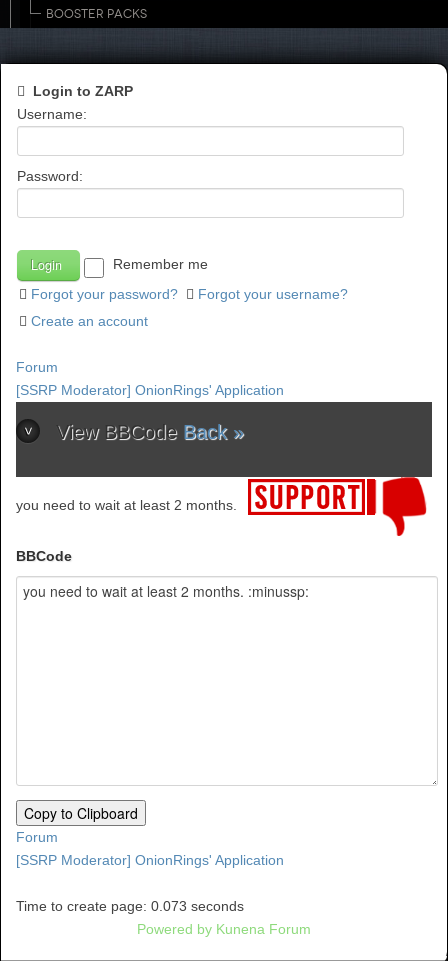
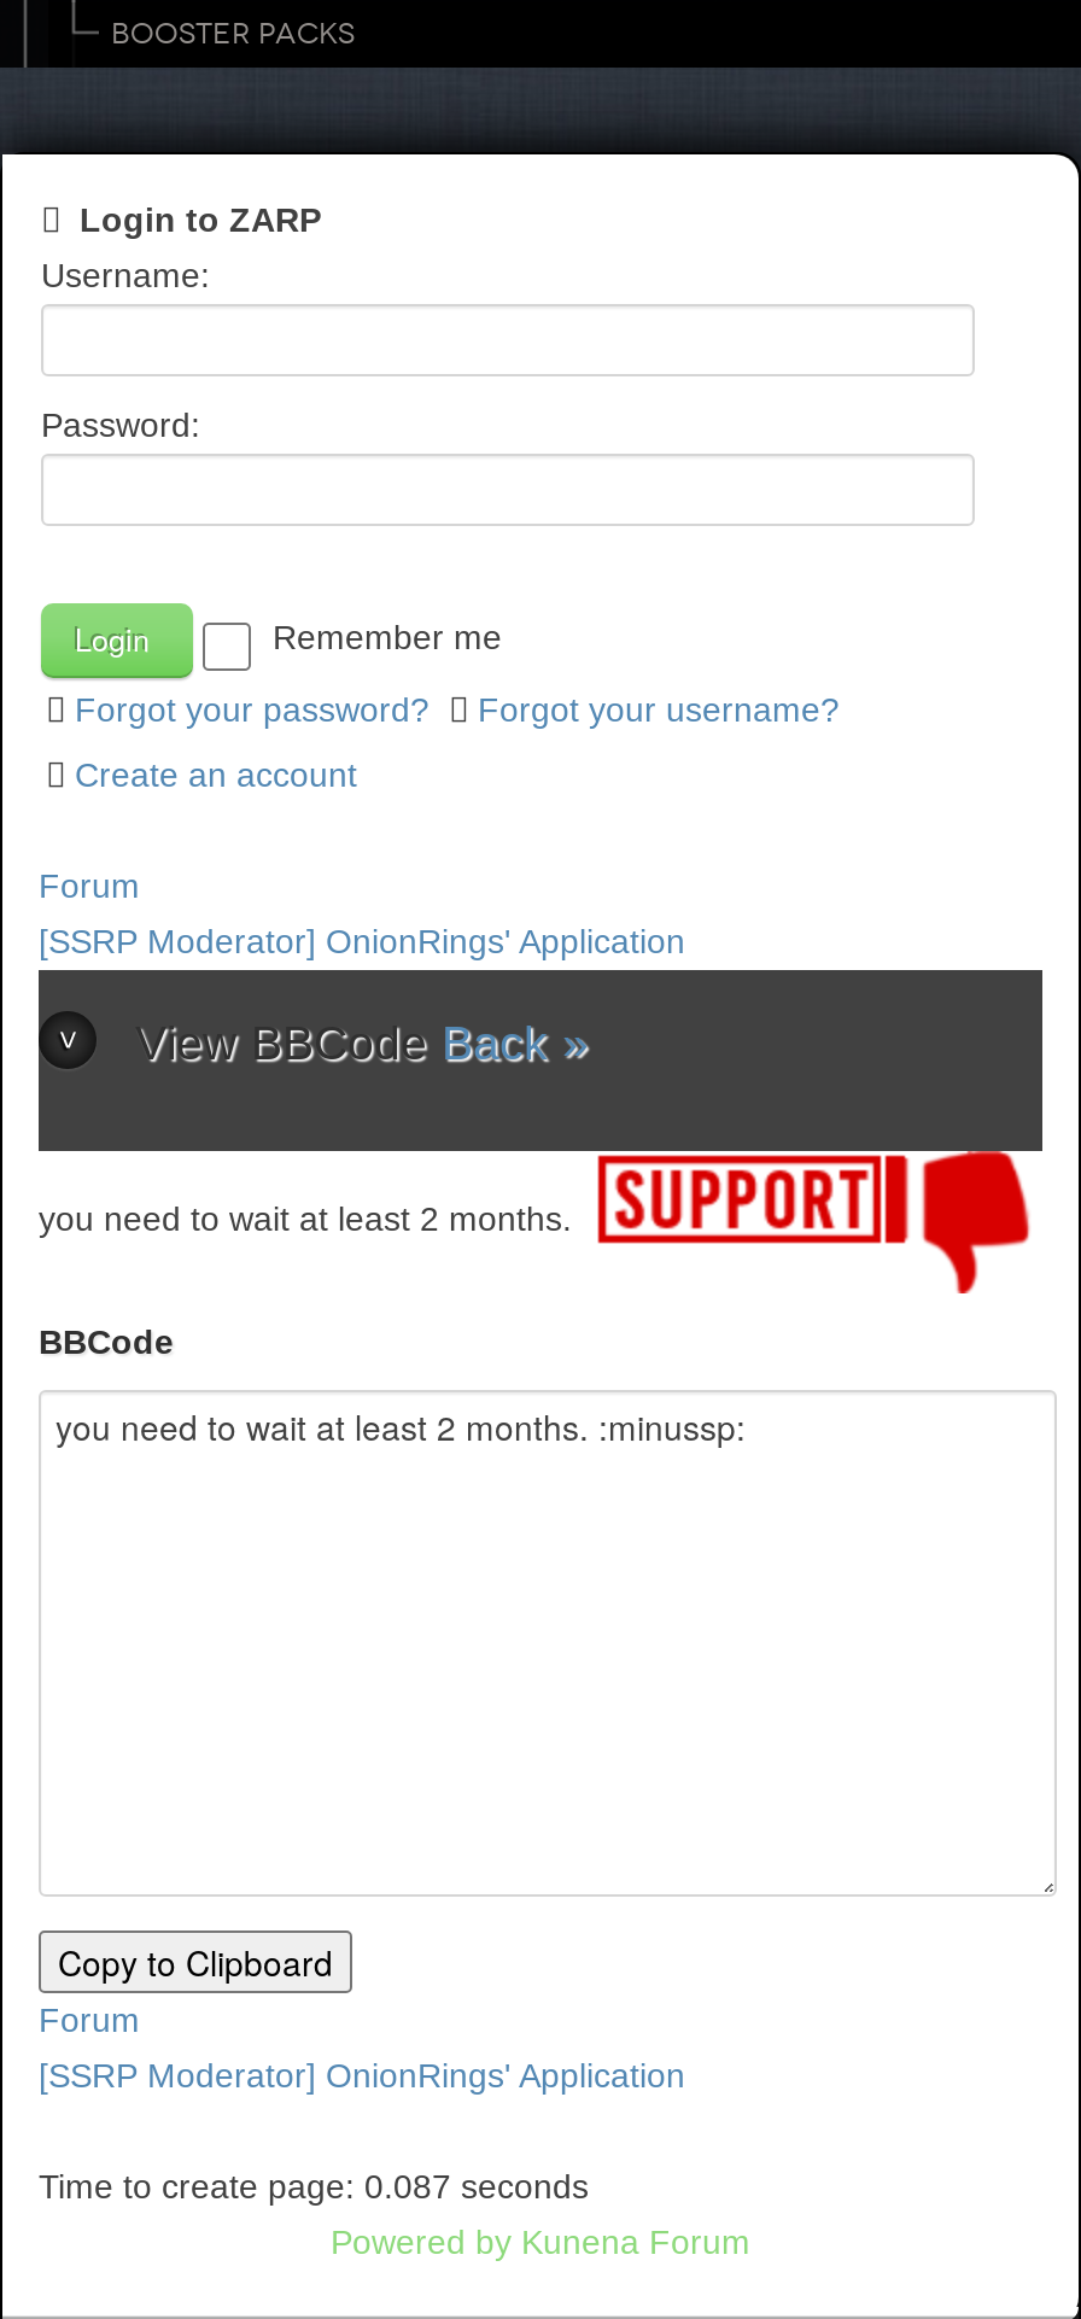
- Time to create page: 0.073 seconds
+ Time to create page: 0.087 seconds
